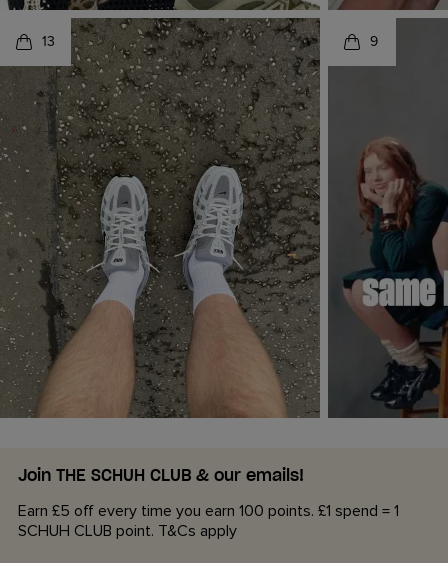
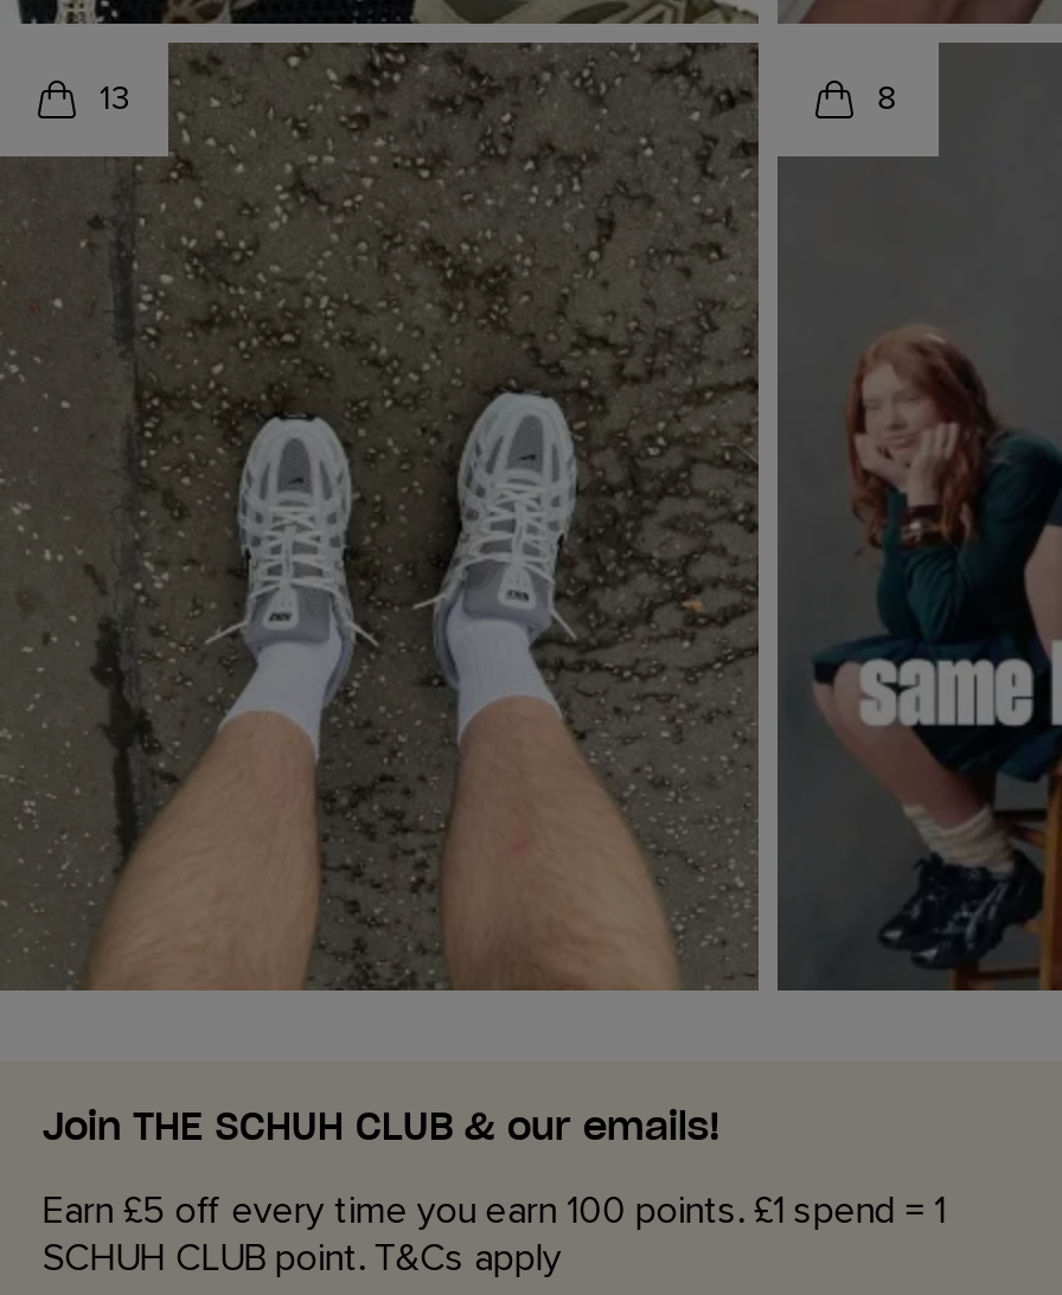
- 9
+ 8
